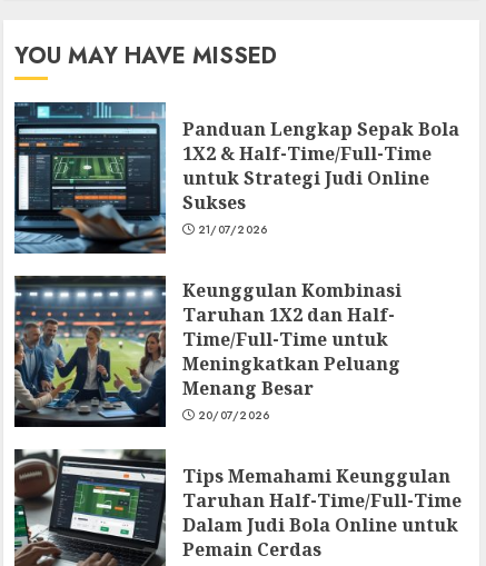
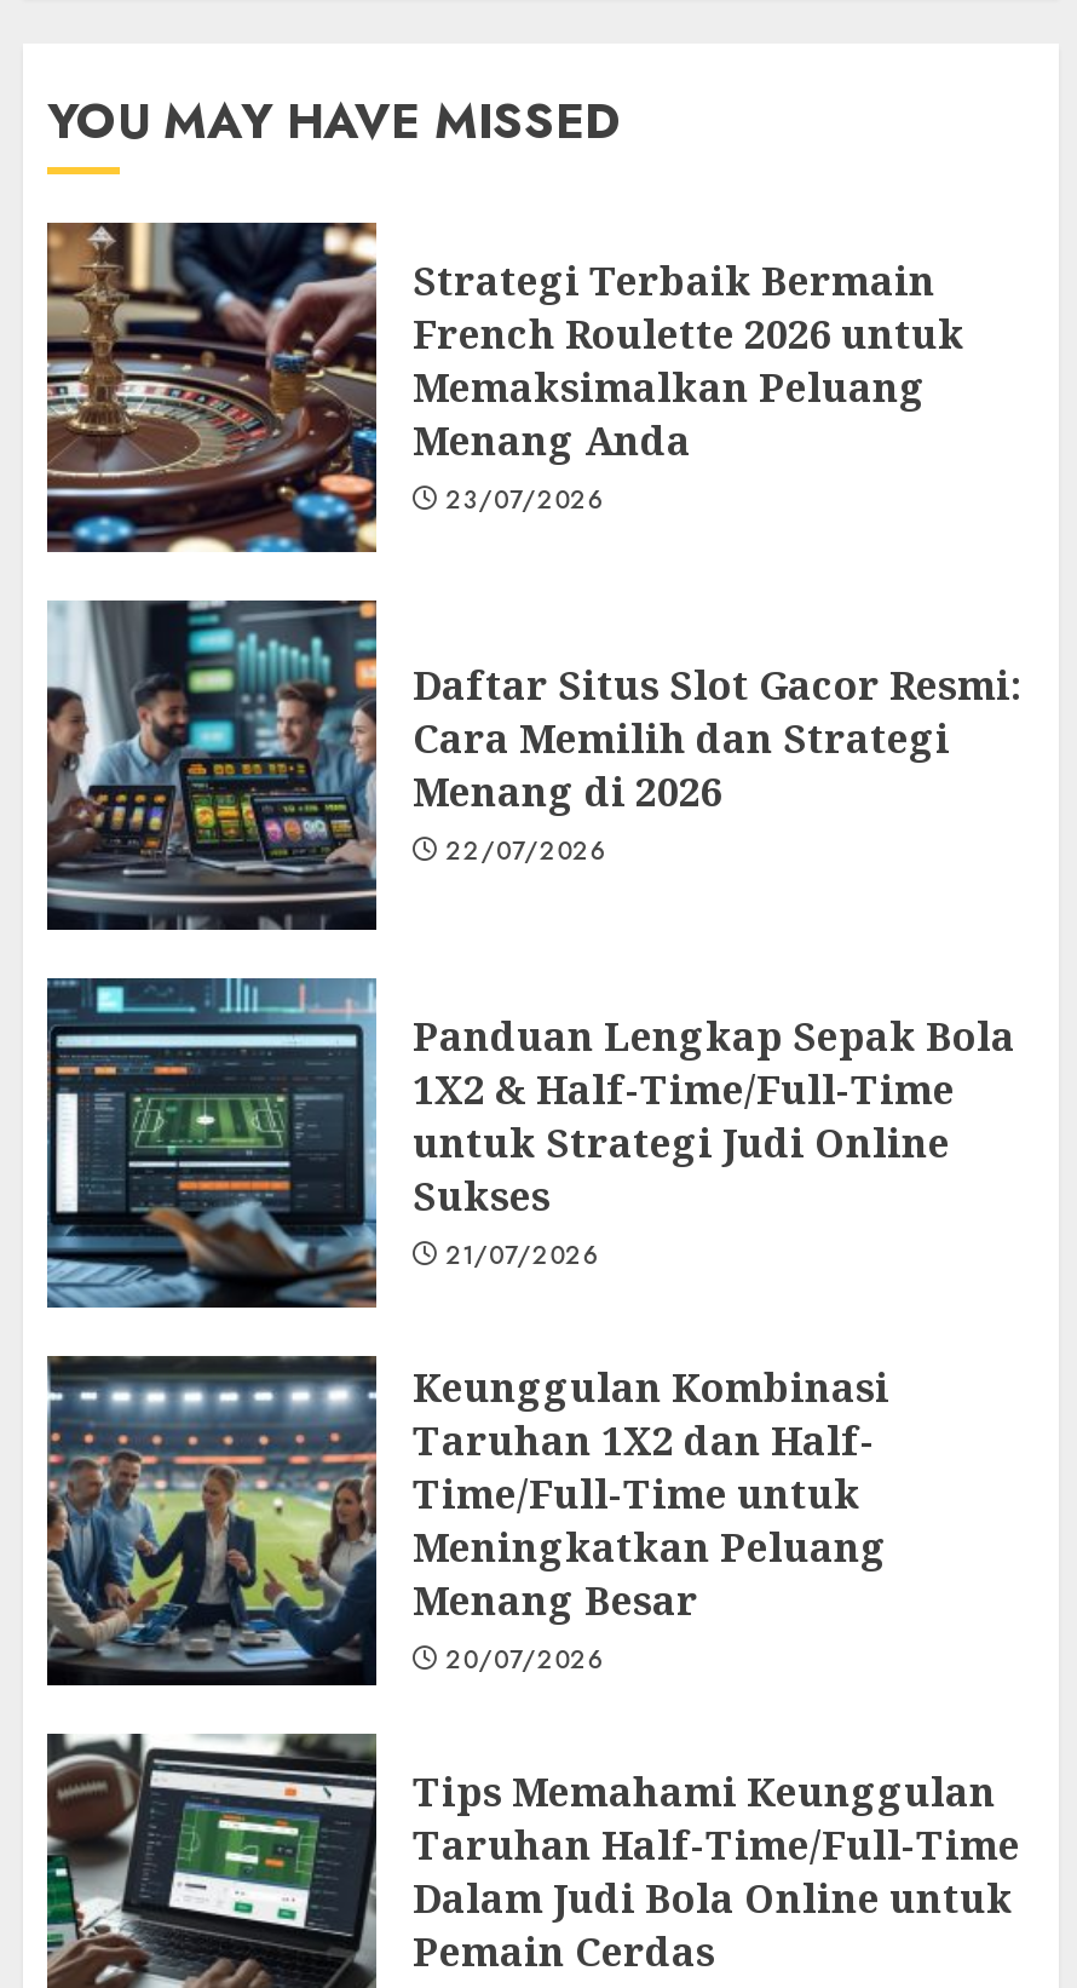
+ [image]
+ Strategi Terbaik Bermain
+ French Roulette 2026 untuk
+ Memaksimalkan Peluang
+ Menang Anda
+ 23/07/2026

+ [image]
+ Daftar Situs Slot Gacor Resmi:
+ Cara Memilih dan Strategi
+ Menang di 2026
+ 22/07/2026
